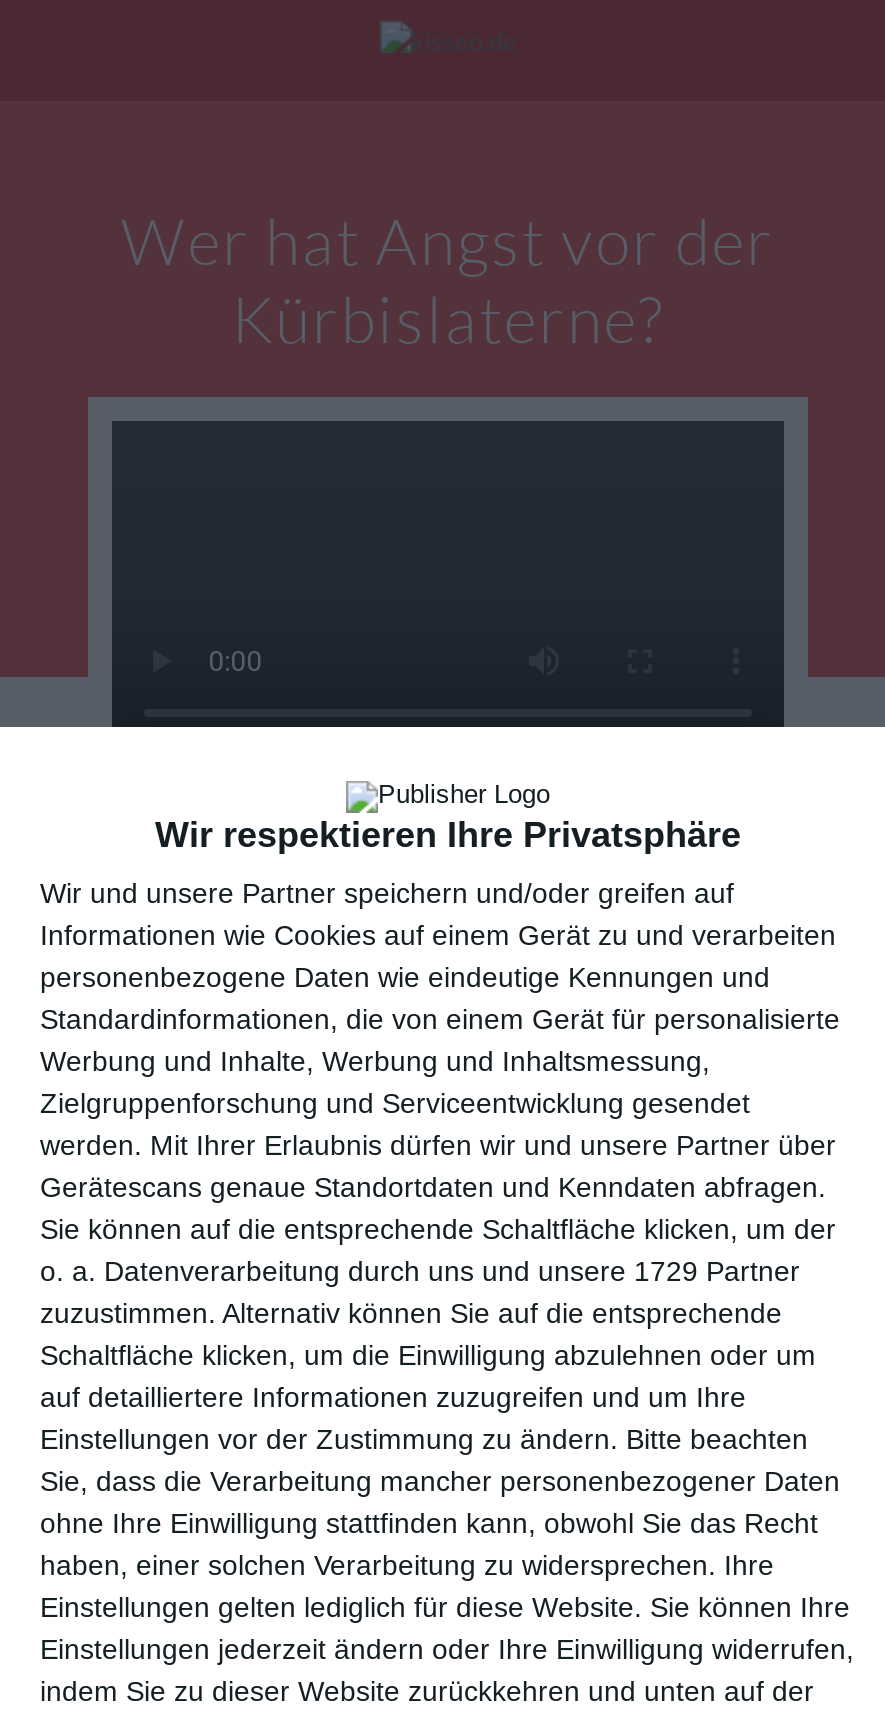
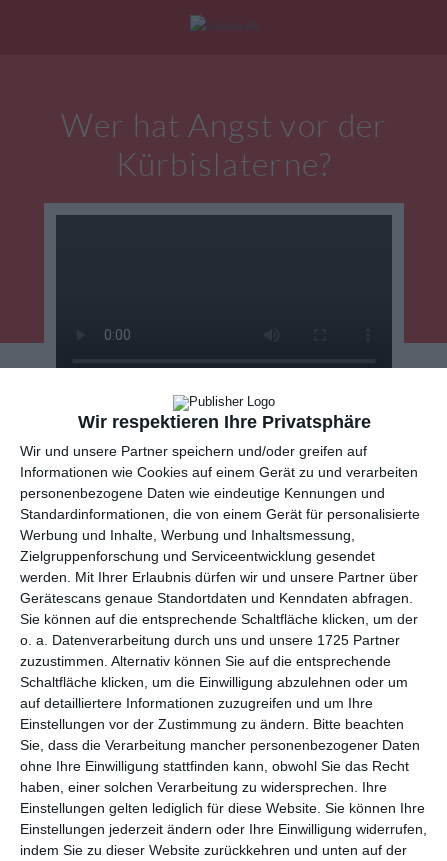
- o. a. Datenverarbeitung durch uns und unsere 1729 Partner
+ o. a. Datenverarbeitung durch uns und unsere 1725 Partner
